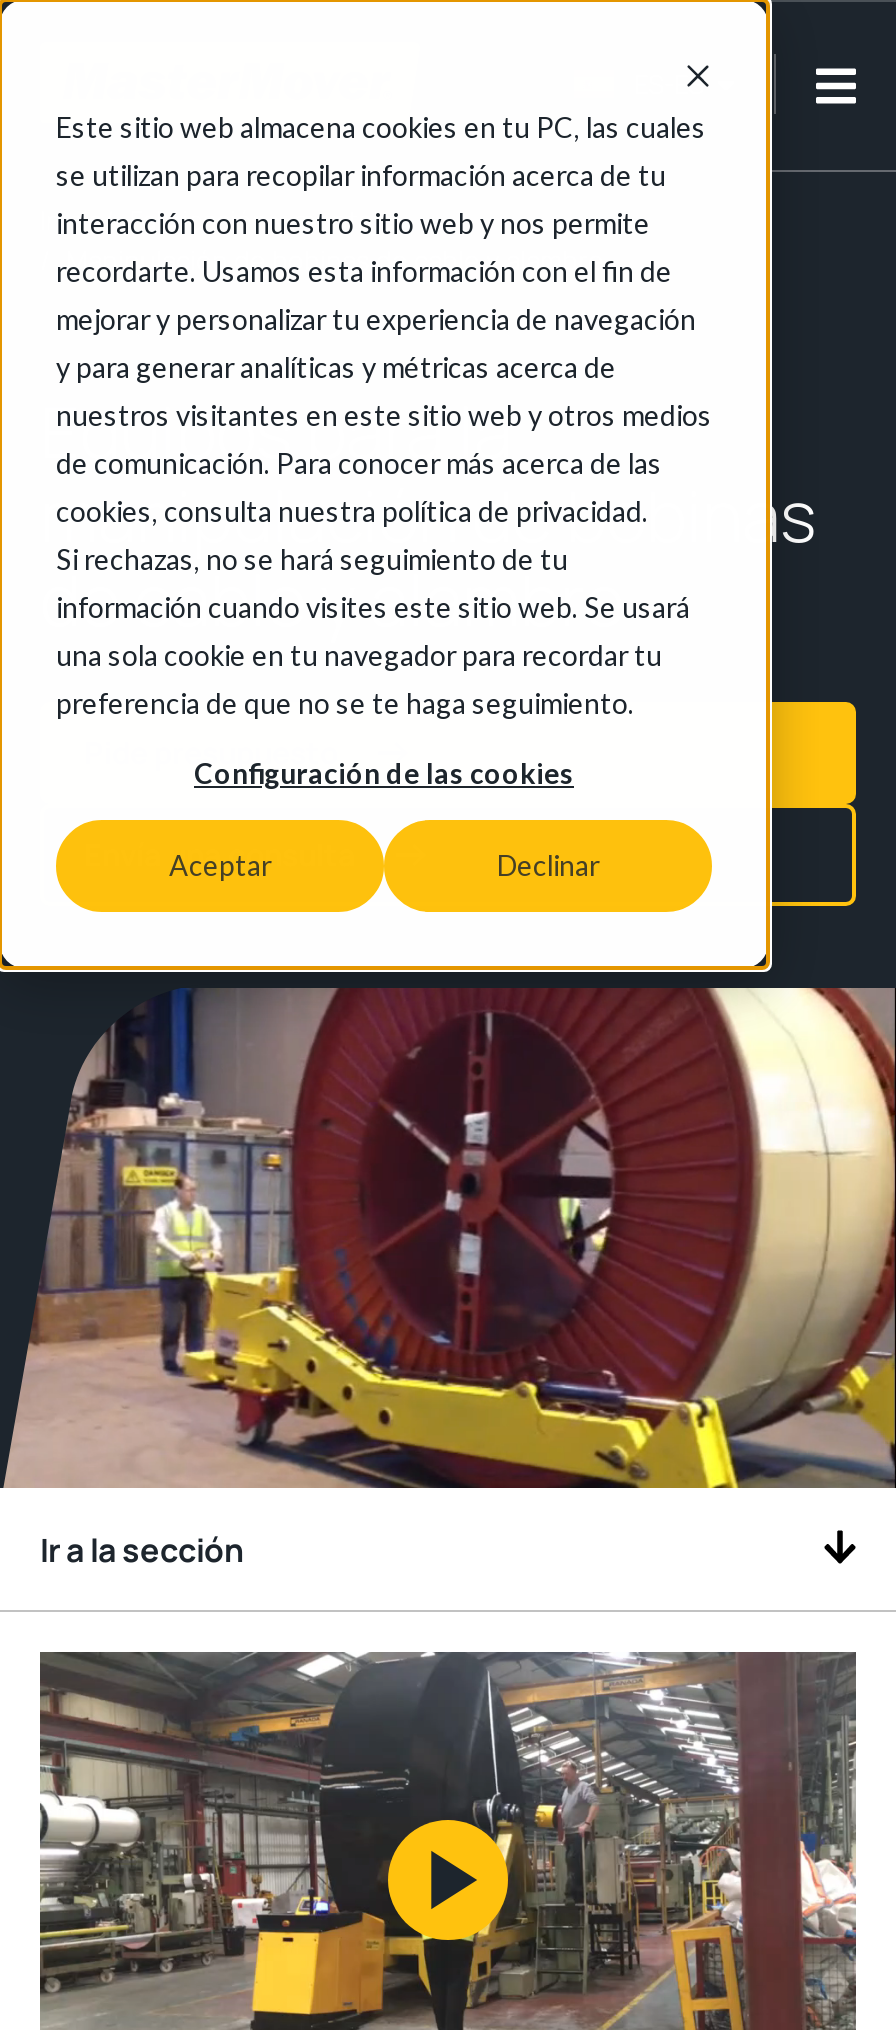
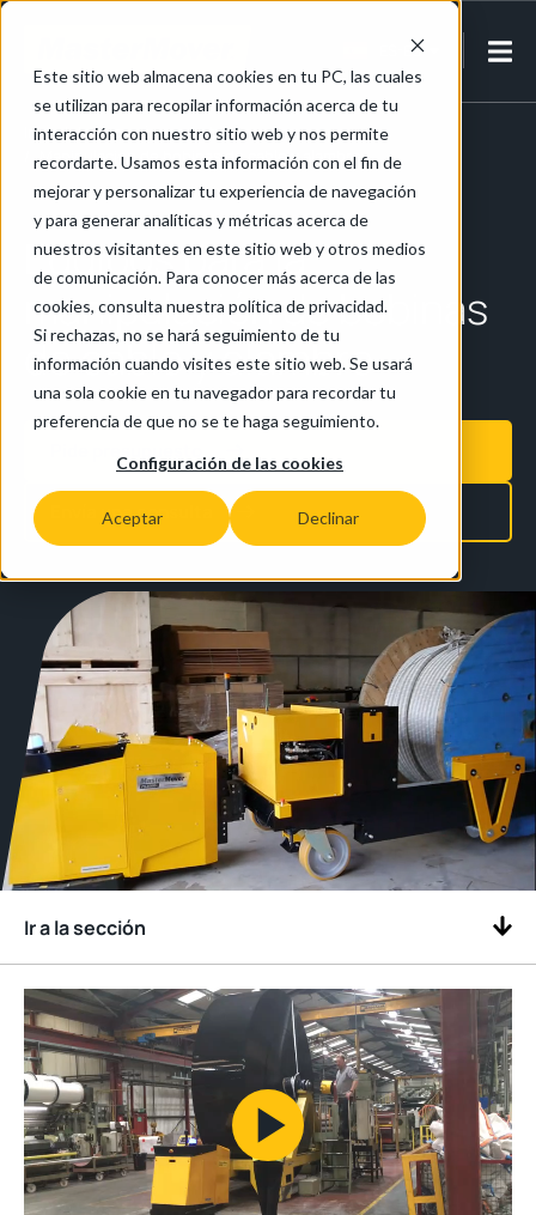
- [image]
+ [image]
